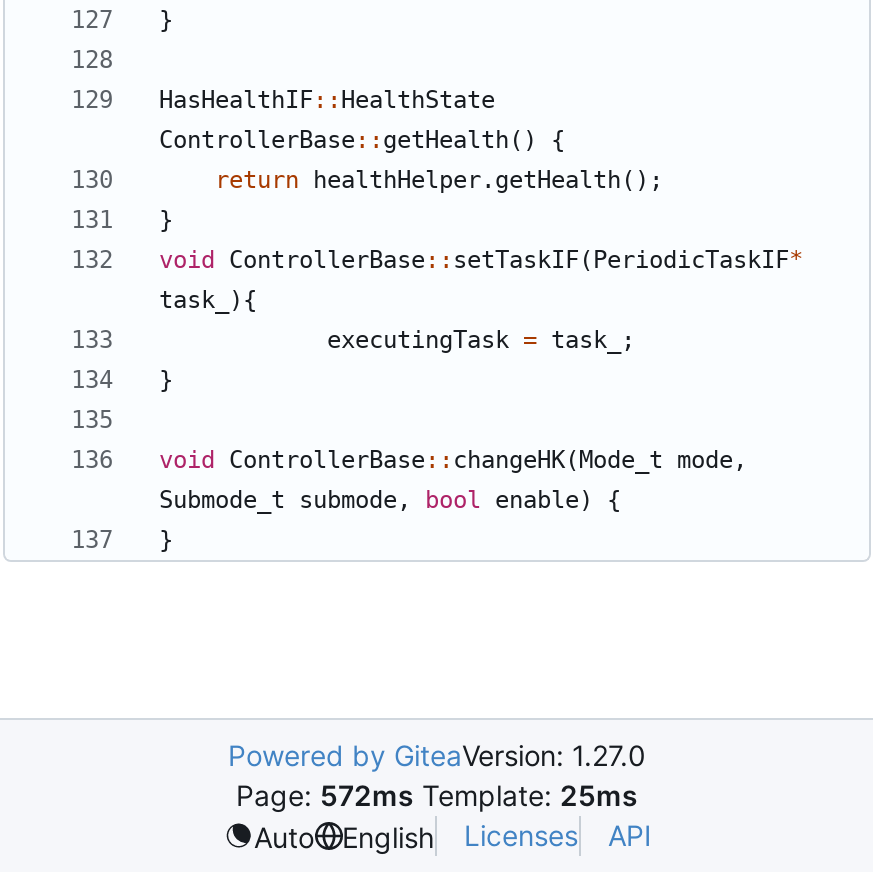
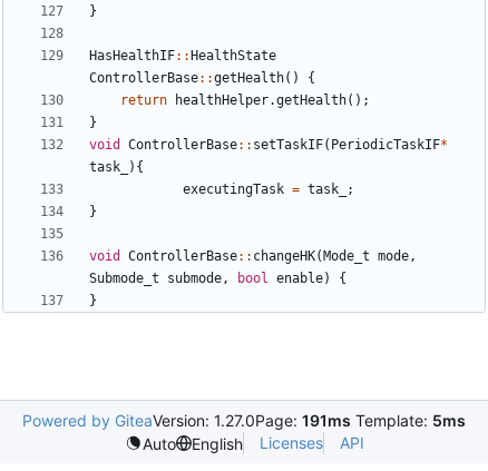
- Powered by GiteaVersion: 1.27.0
- Page: 572ms Template: 25ms
+ Powered by GiteaVersion: 1.27.0Page: 191ms Template: 5ms
